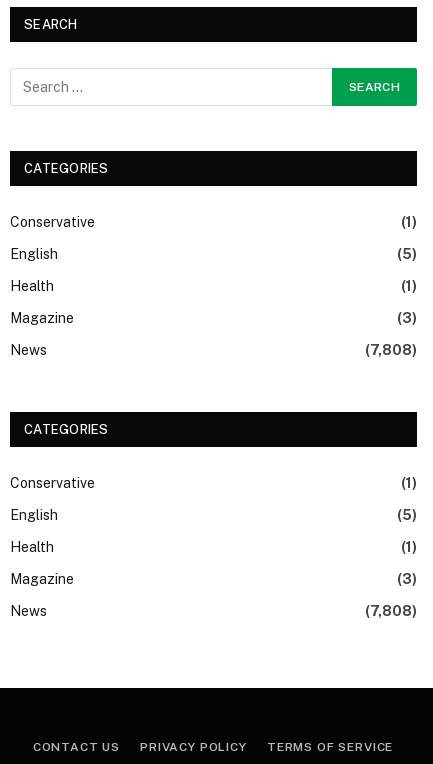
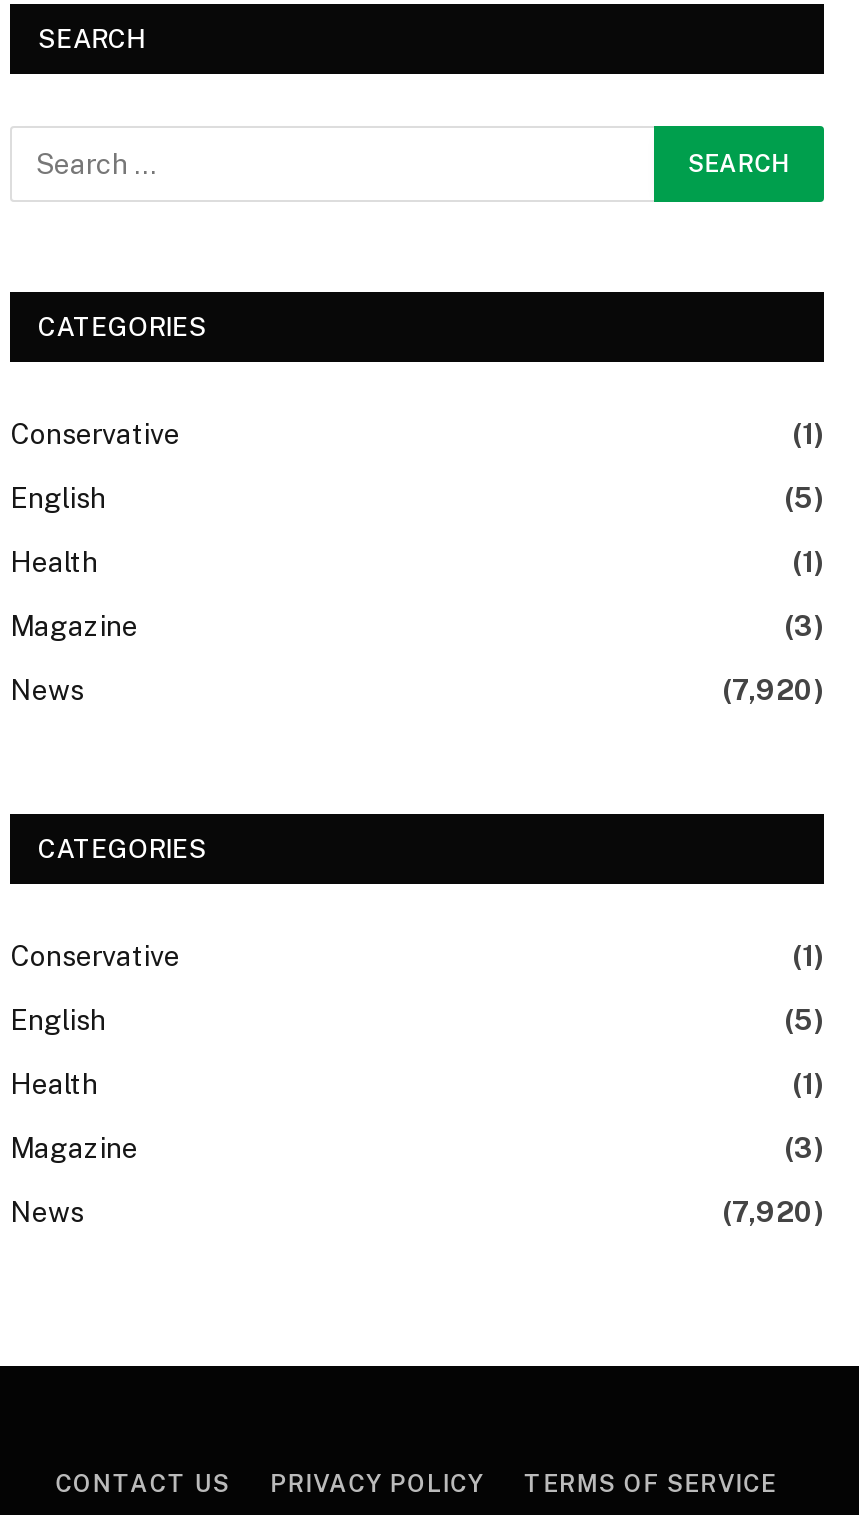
- (7,808)
+ (7,920)

- (7,808)
+ (7,920)
